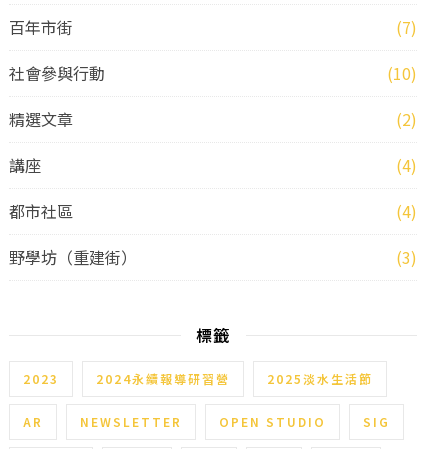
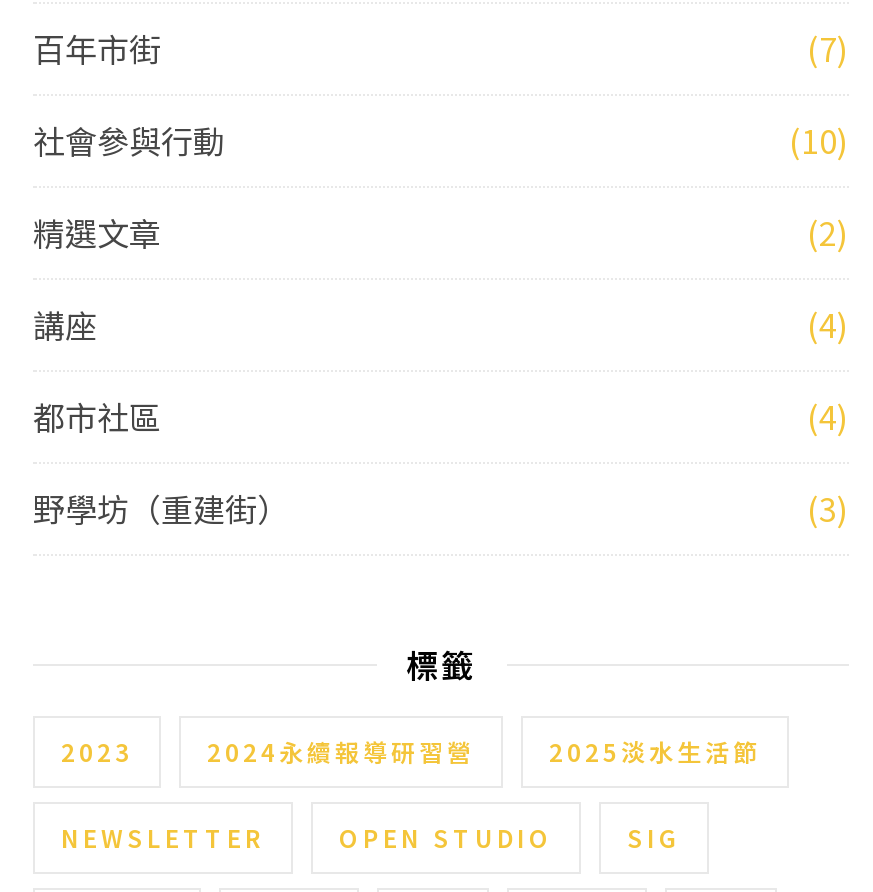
- AR
